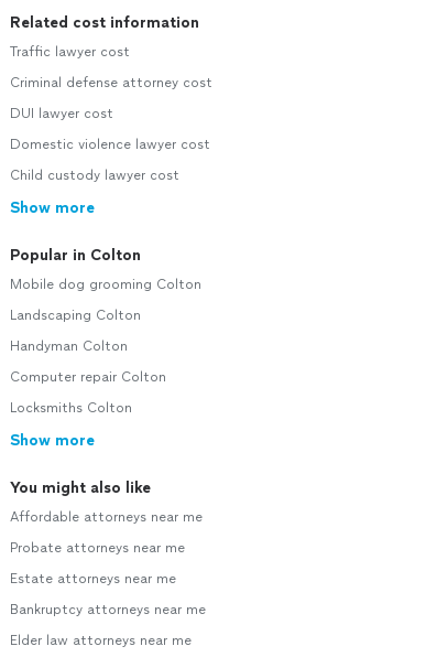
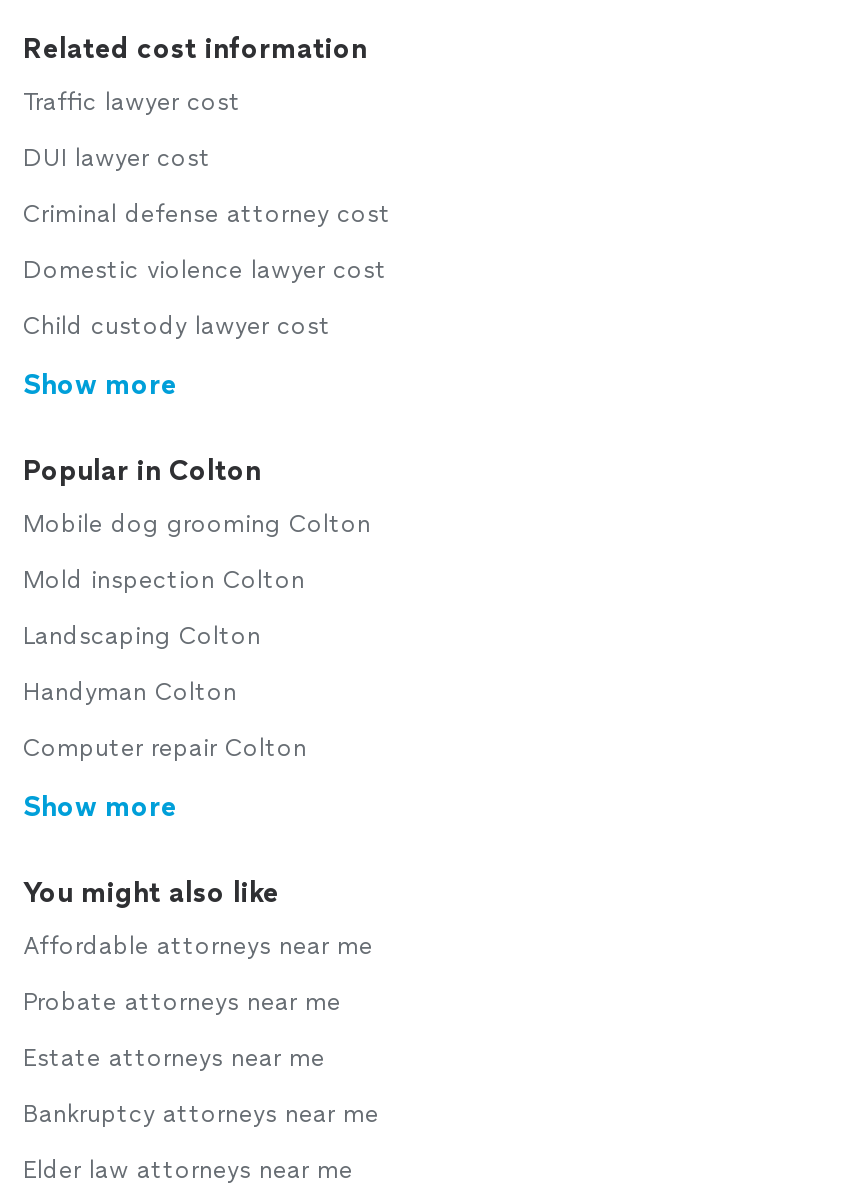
moved down: Criminal defense attorney cost

moved up: DUI lawyer cost

+ Mold inspection Colton

moved down: Landscaping Colton | Handyman Colton | Computer repair Colton

- Locksmiths Colton
